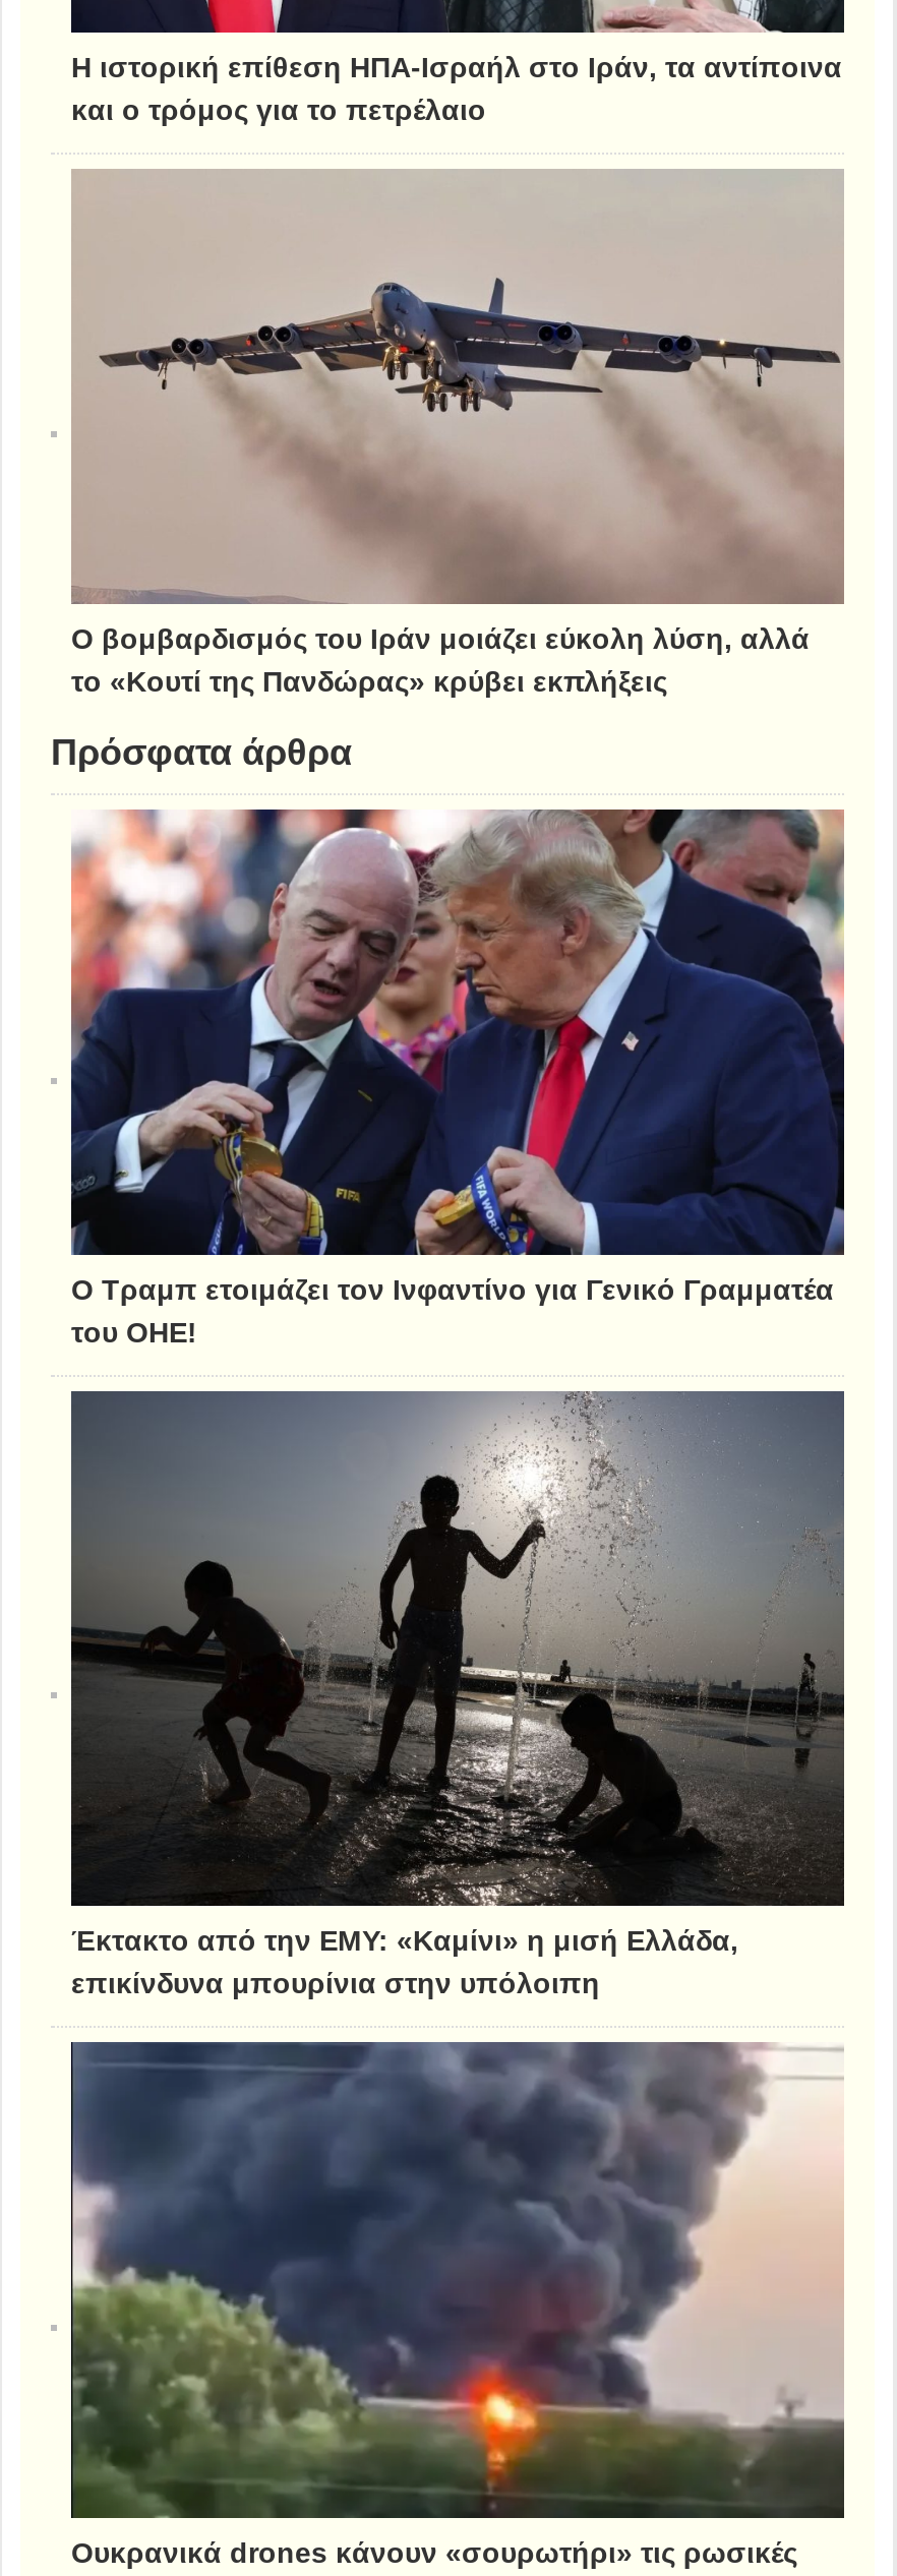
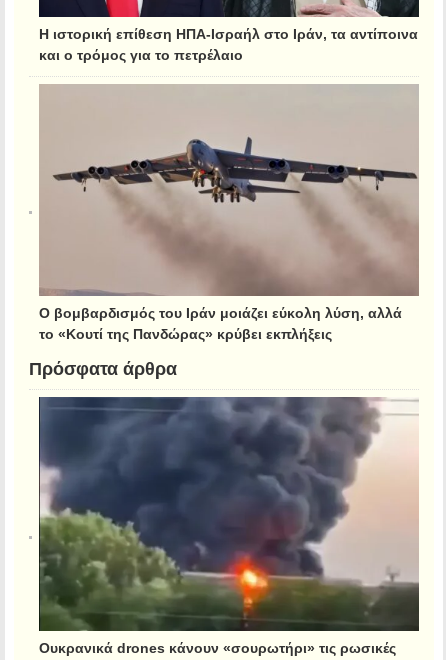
- [image]
- Ο Τραμπ ετοιμάζει τον Ινφαντίνο για Γενικό Γραμματέα
- του ΟΗΕ!

- [image]
- Έκτακτο από την ΕΜΥ: «Καμίνι» η μισή Ελλάδα,
- επικίνδυνα μπουρίνια στην υπόλοιπη
